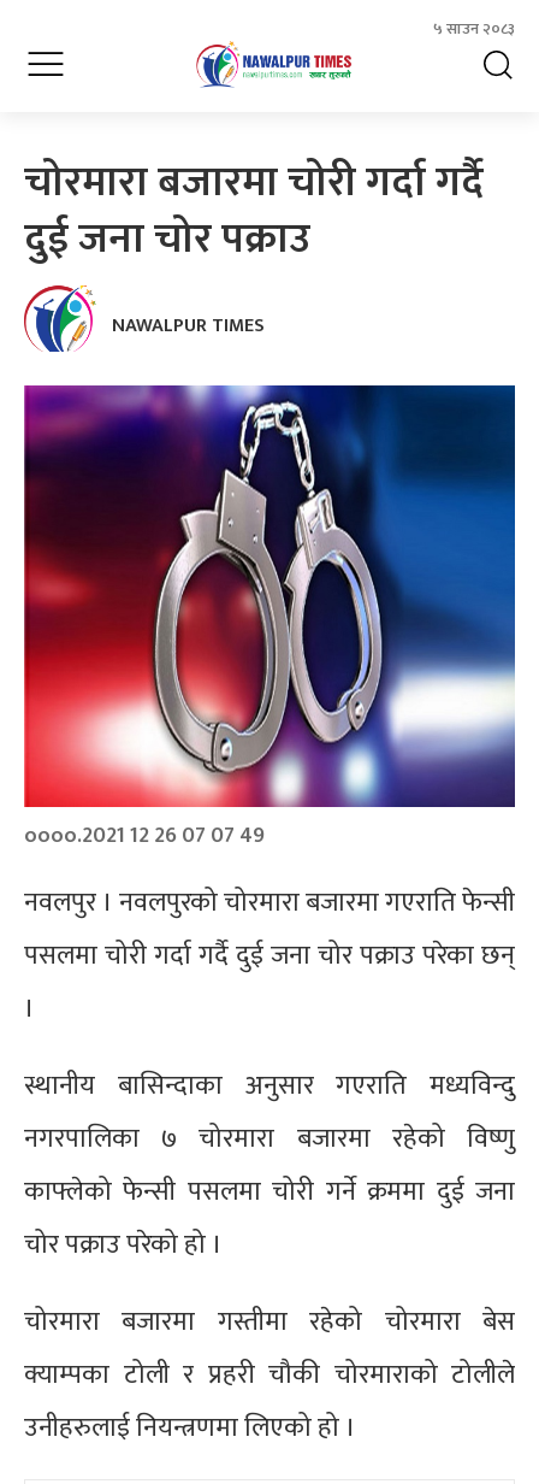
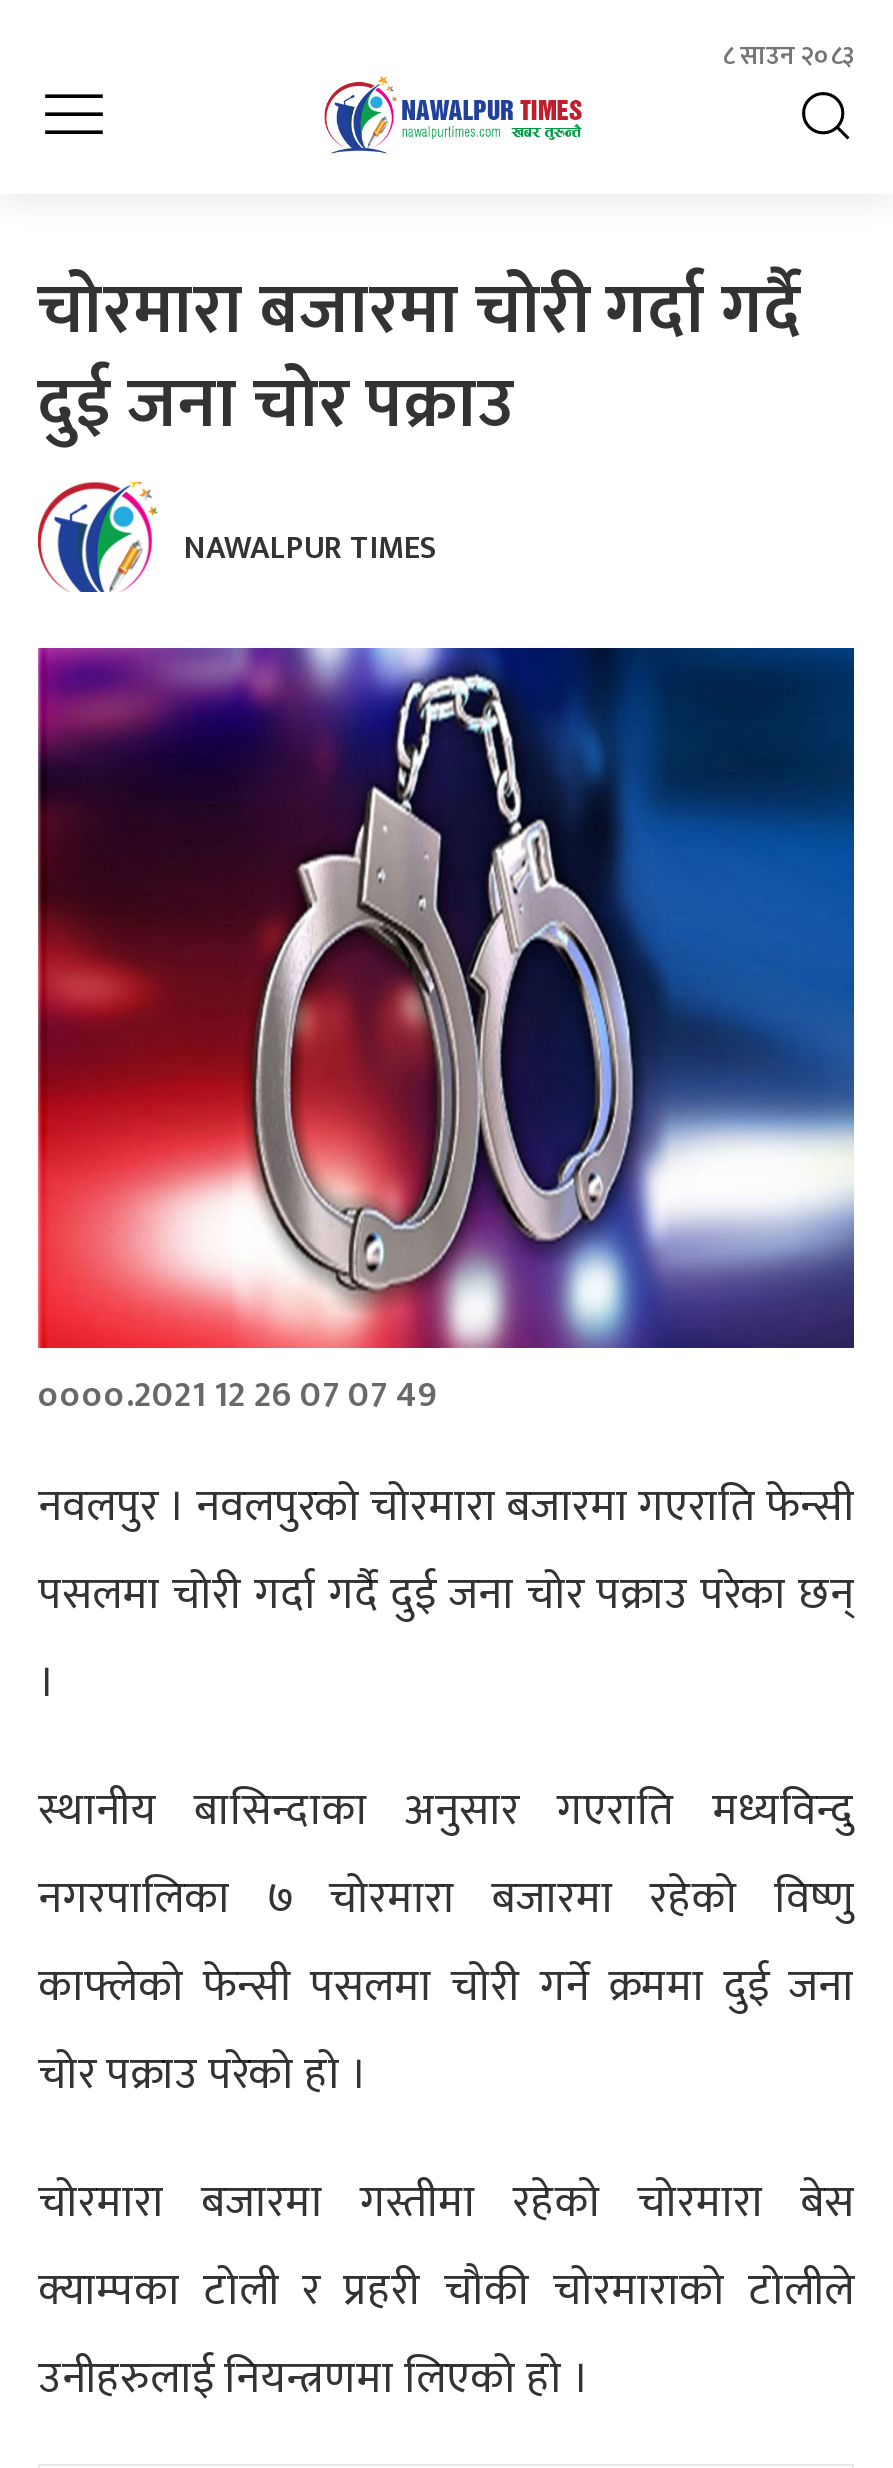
- ५ साउन २०८३
+ ८ साउन २०८३
